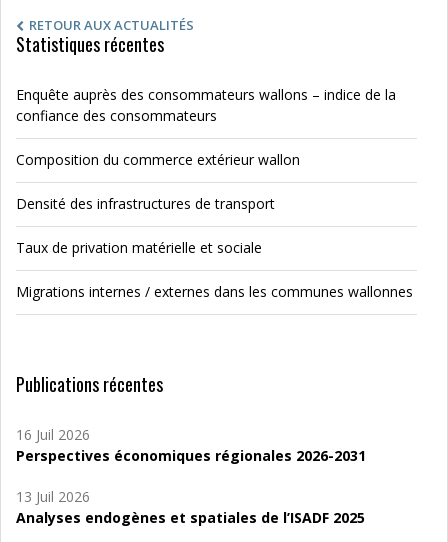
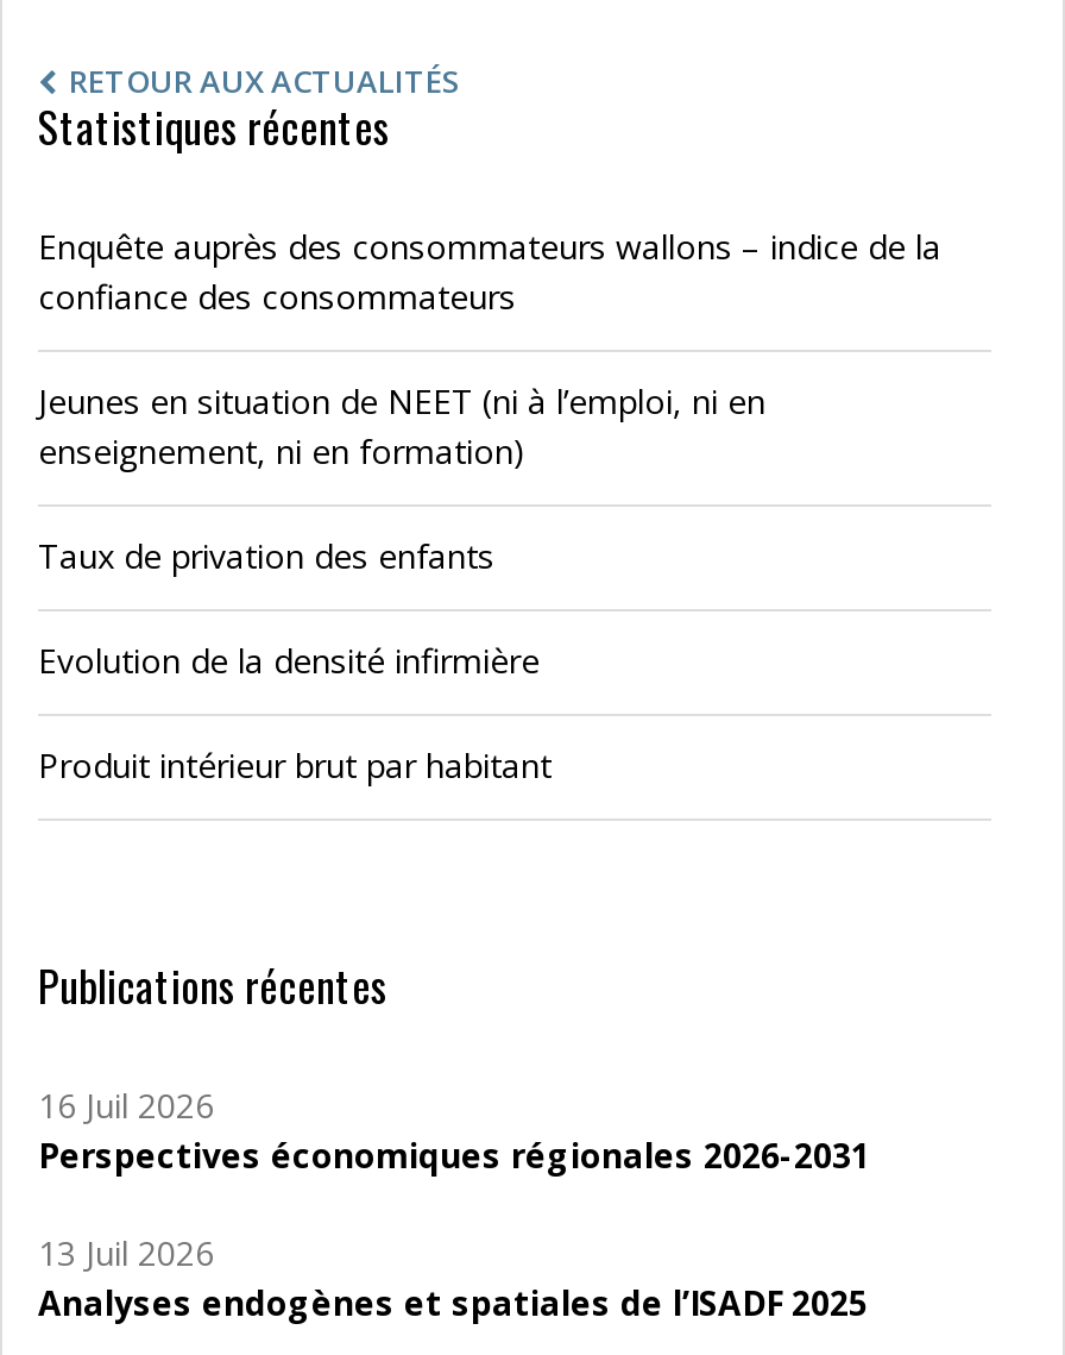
- Composition du commerce extérieur wallon
+ Jeunes en situation de NEET (ni à l’emploi, ni en
+ enseignement, ni en formation)

- Densité des infrastructures de transport
+ Taux de privation des enfants

- Taux de privation matérielle et sociale
+ Evolution de la densité infirmière

- Migrations internes / externes dans les communes wallonnes
+ Produit intérieur brut par habitant
